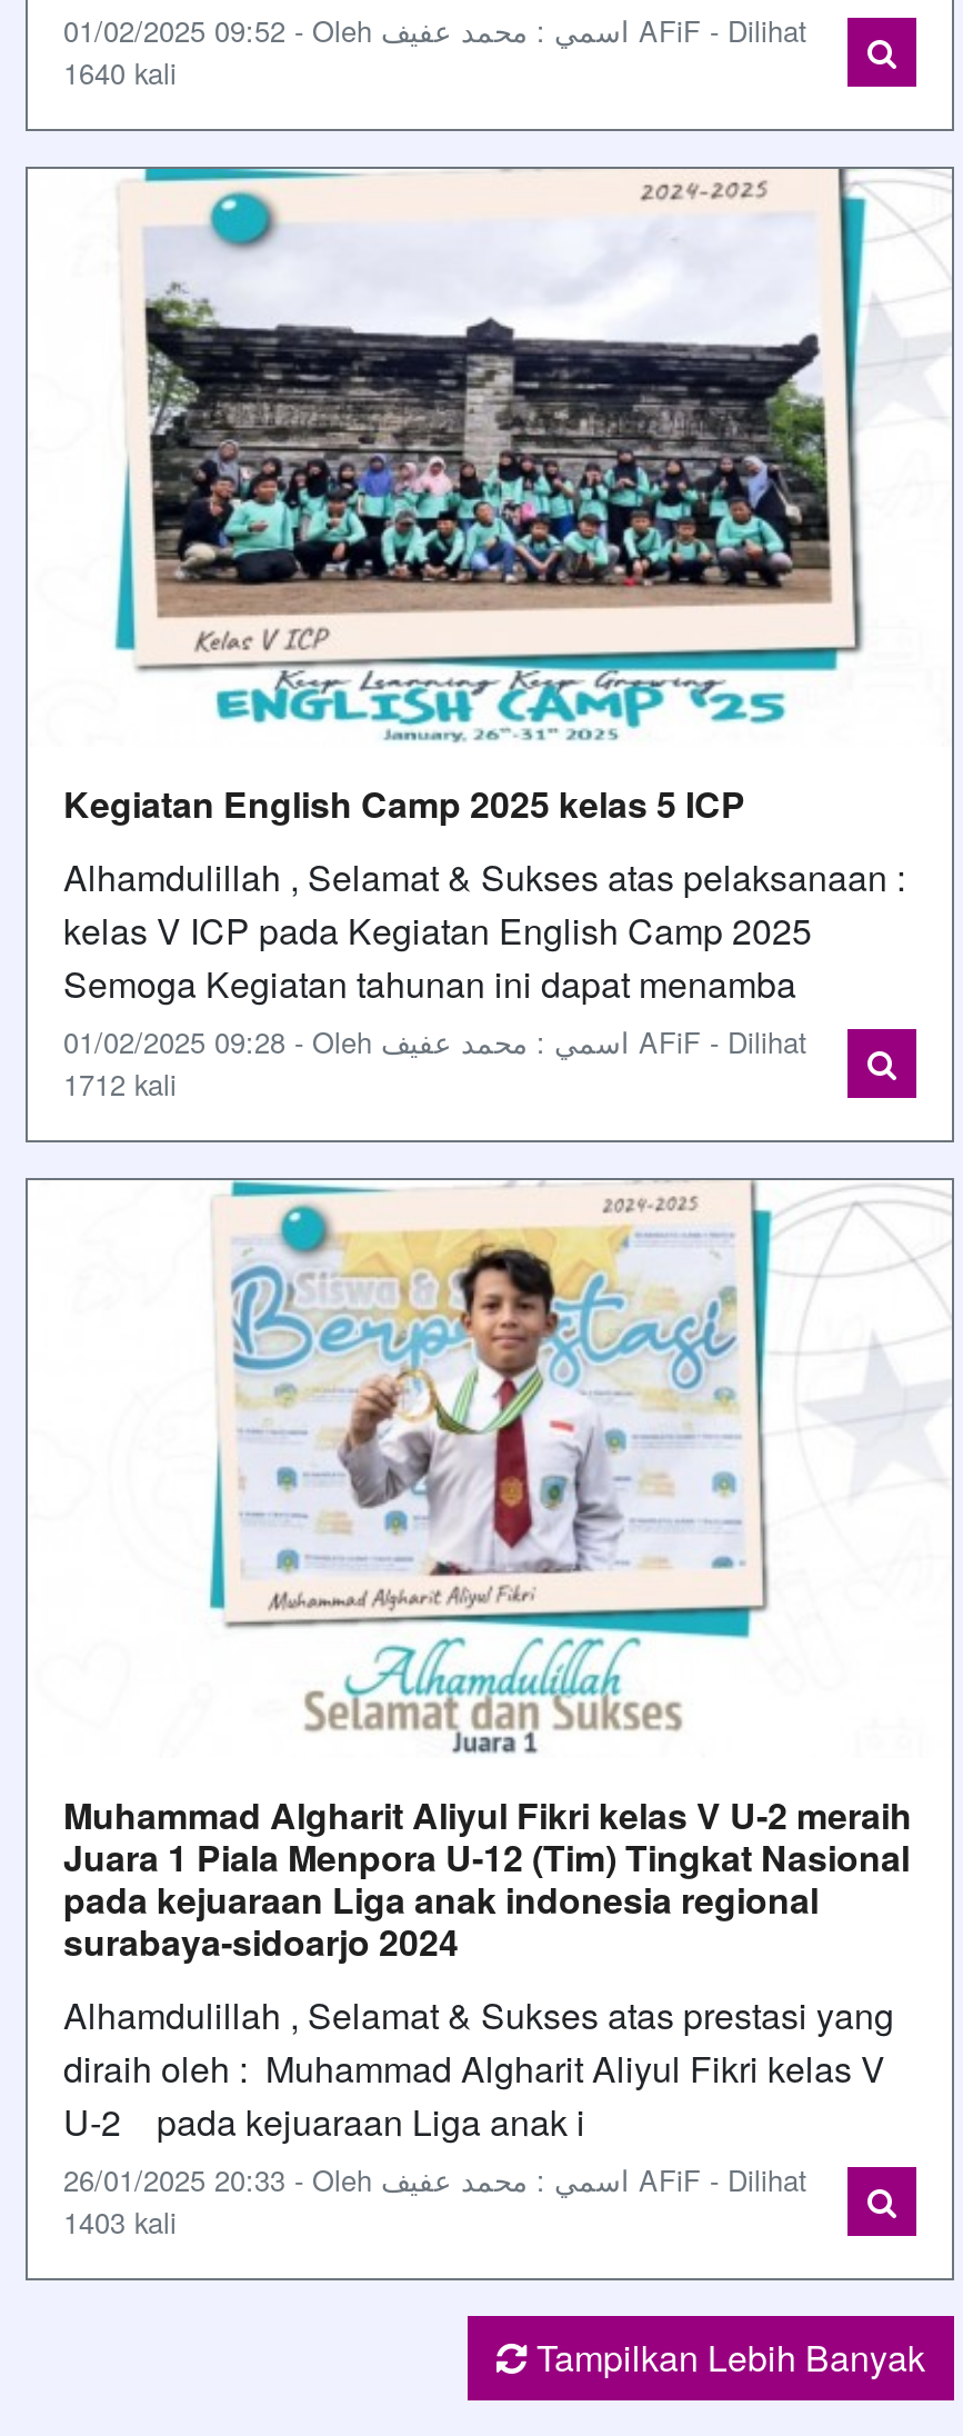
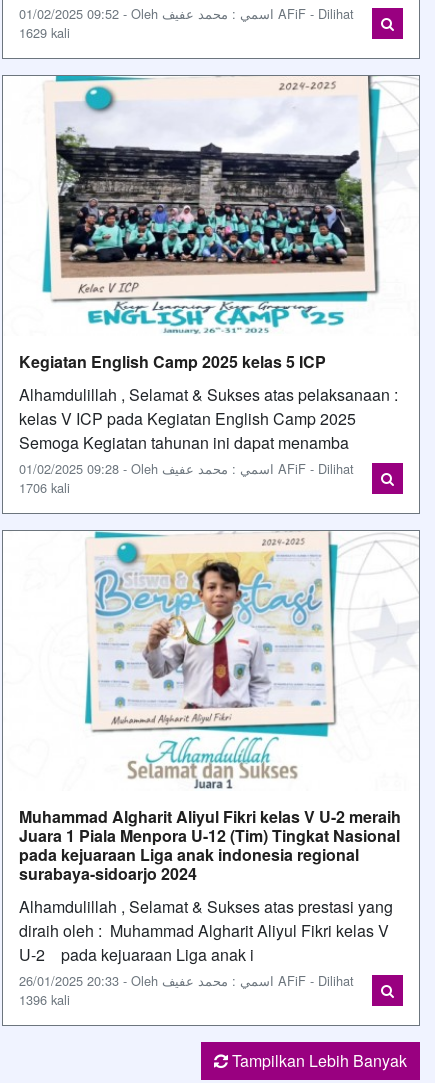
- 1640 kali
+ 1629 kali

- 1712 kali
+ 1706 kali

- 1403 kali
+ 1396 kali
